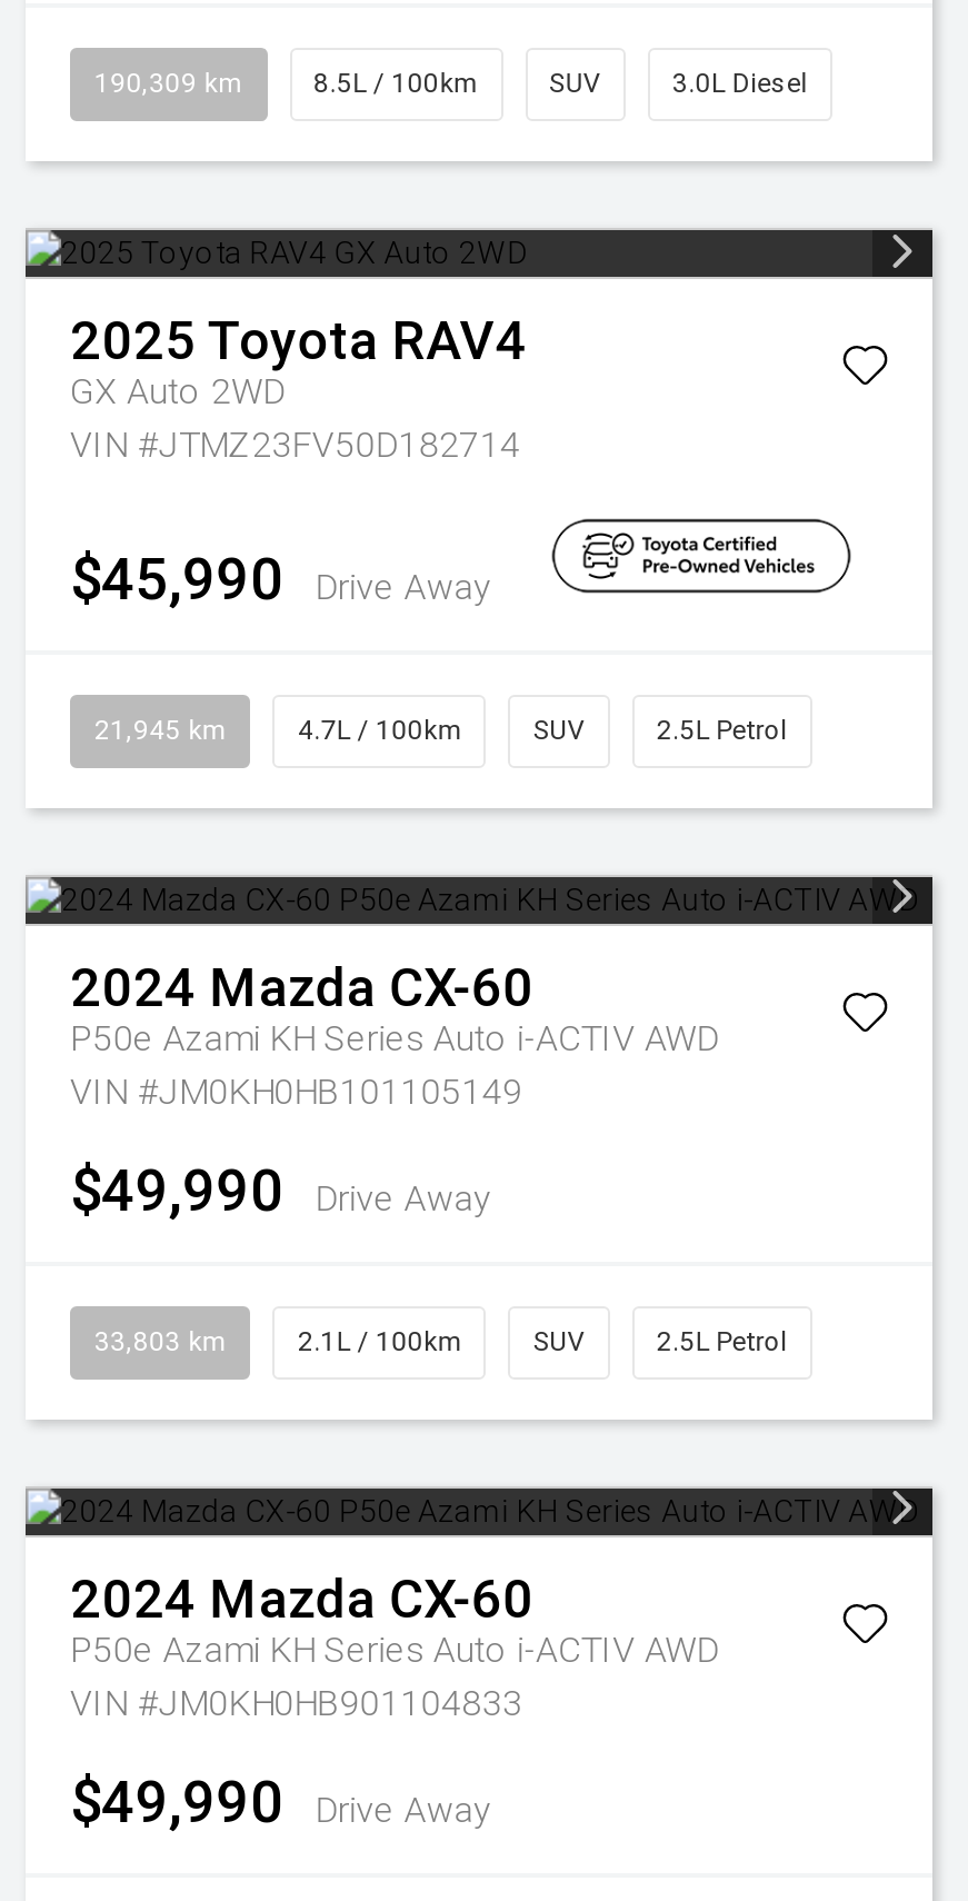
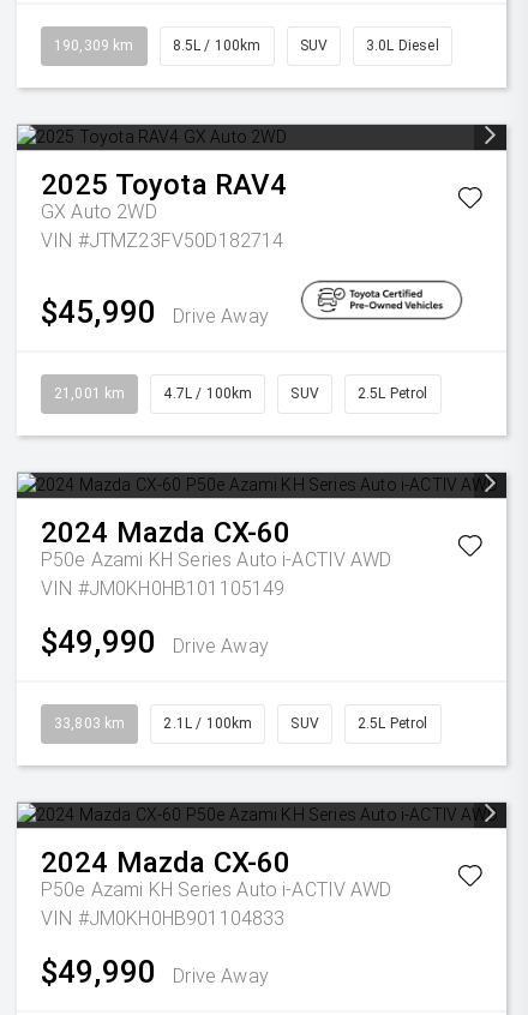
- 21,945 km
+ 21,001 km
